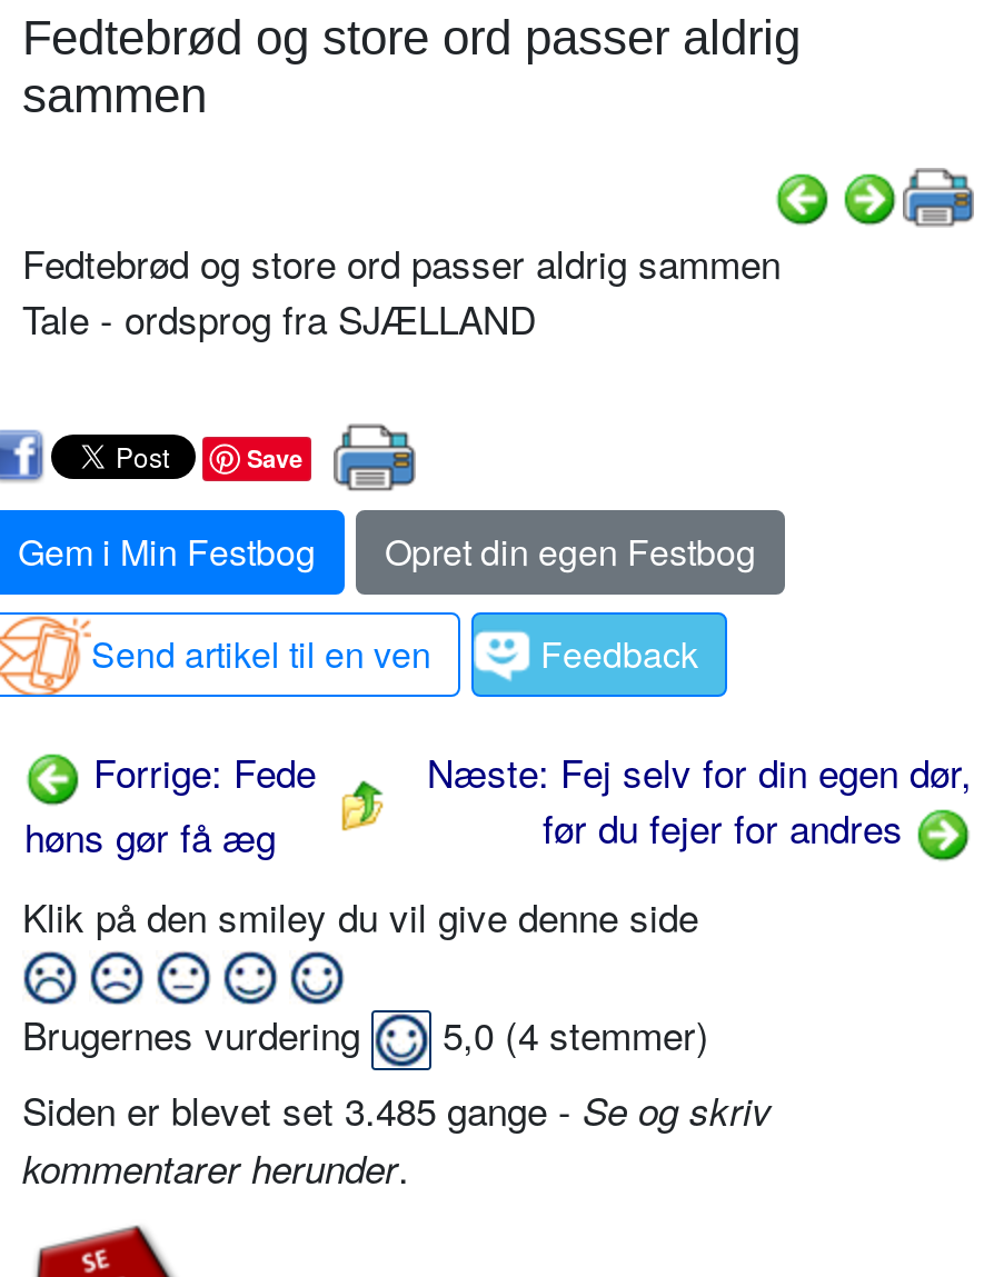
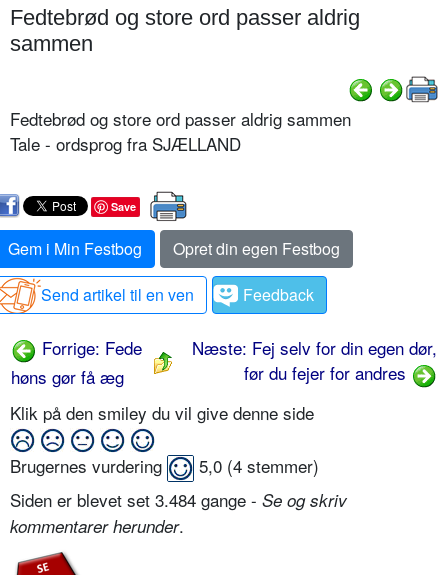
- Siden er blevet set 3.485 gange - Se og skriv
+ Siden er blevet set 3.484 gange - Se og skriv
